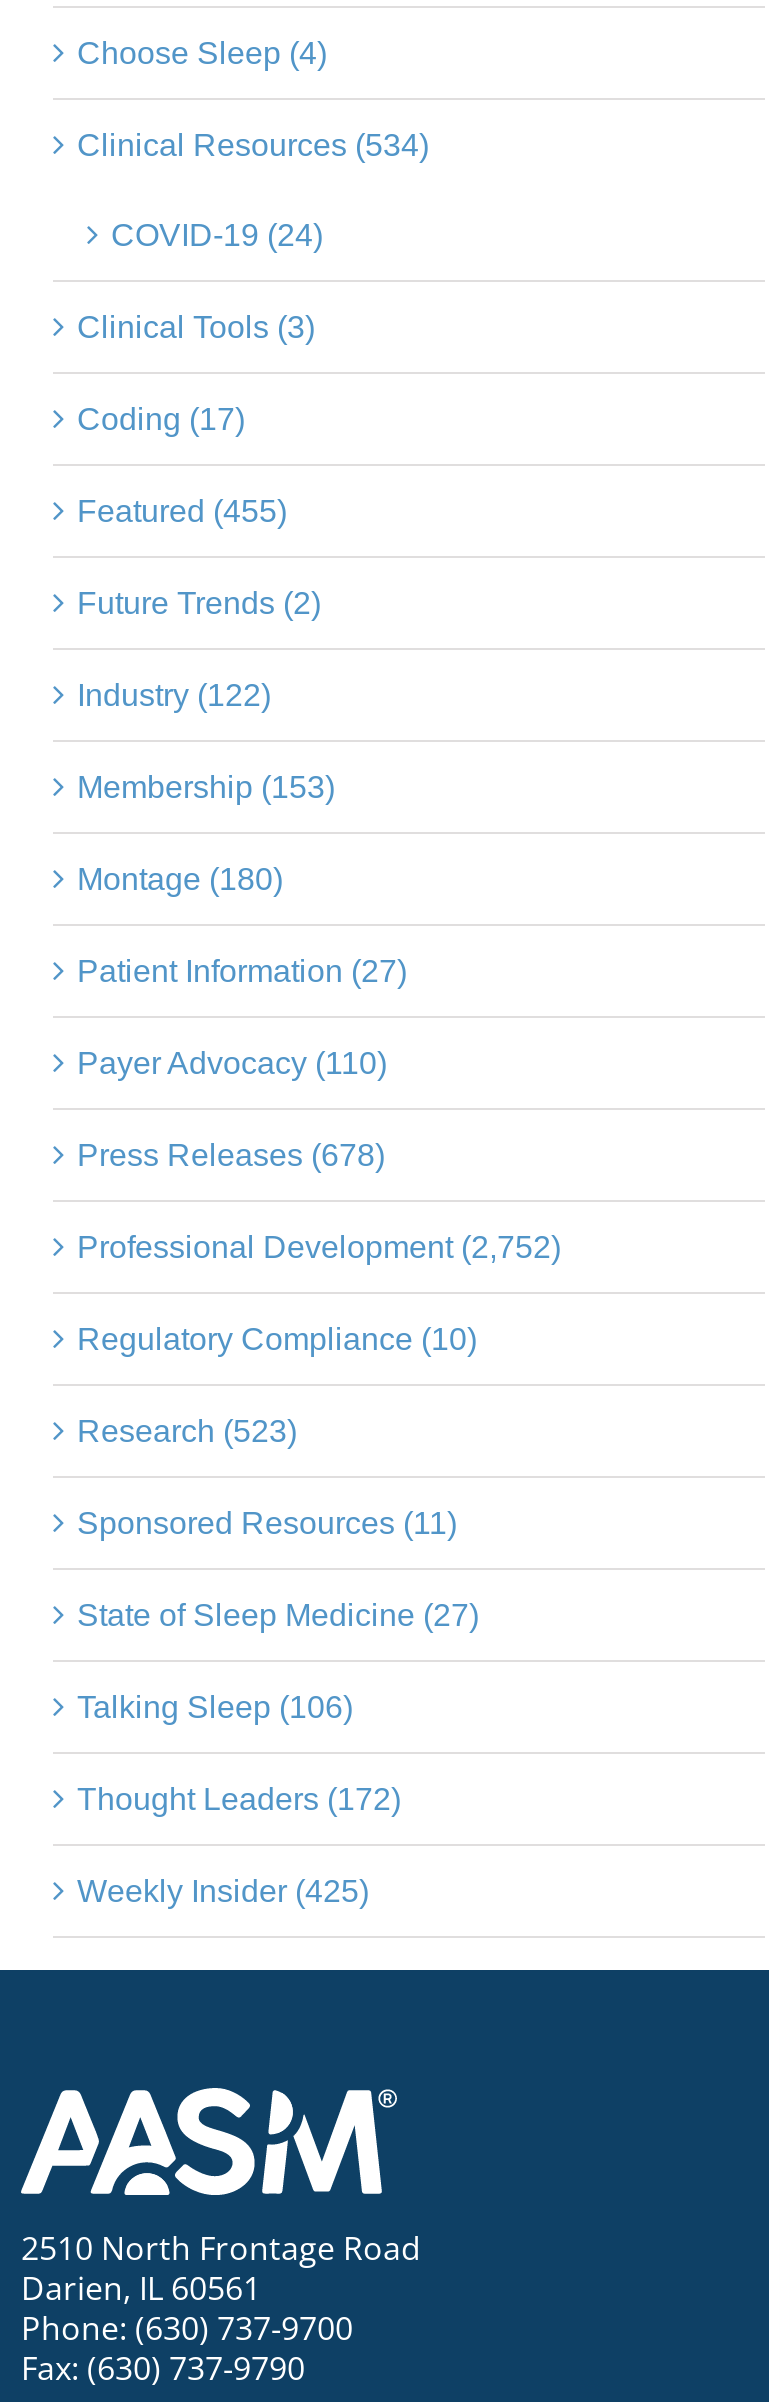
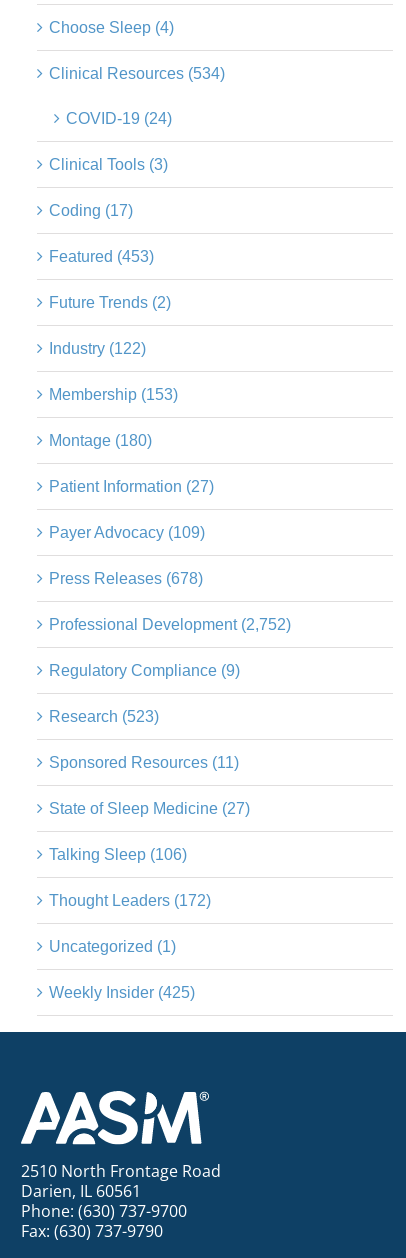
- Featured (455)
+ Featured (453)

- Payer Advocacy (110)
+ Payer Advocacy (109)

- Regulatory Compliance (10)
+ Regulatory Compliance (9)

+ Uncategorized (1)
